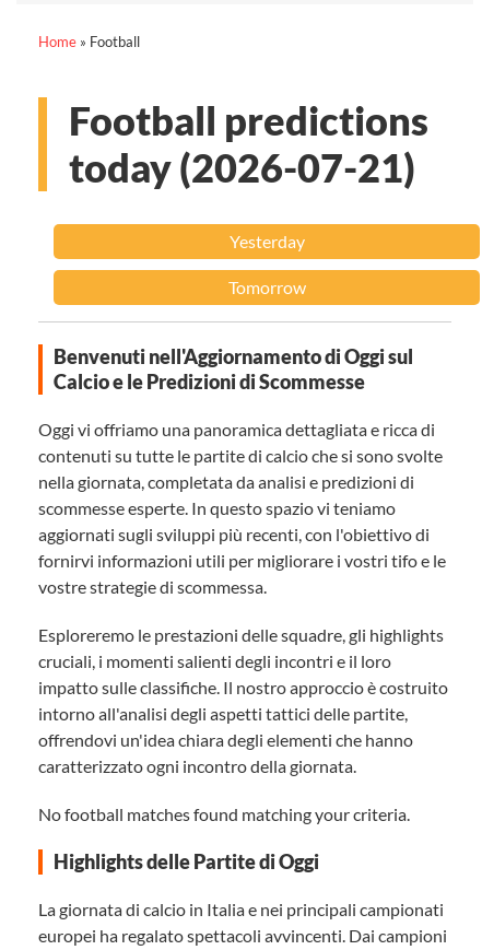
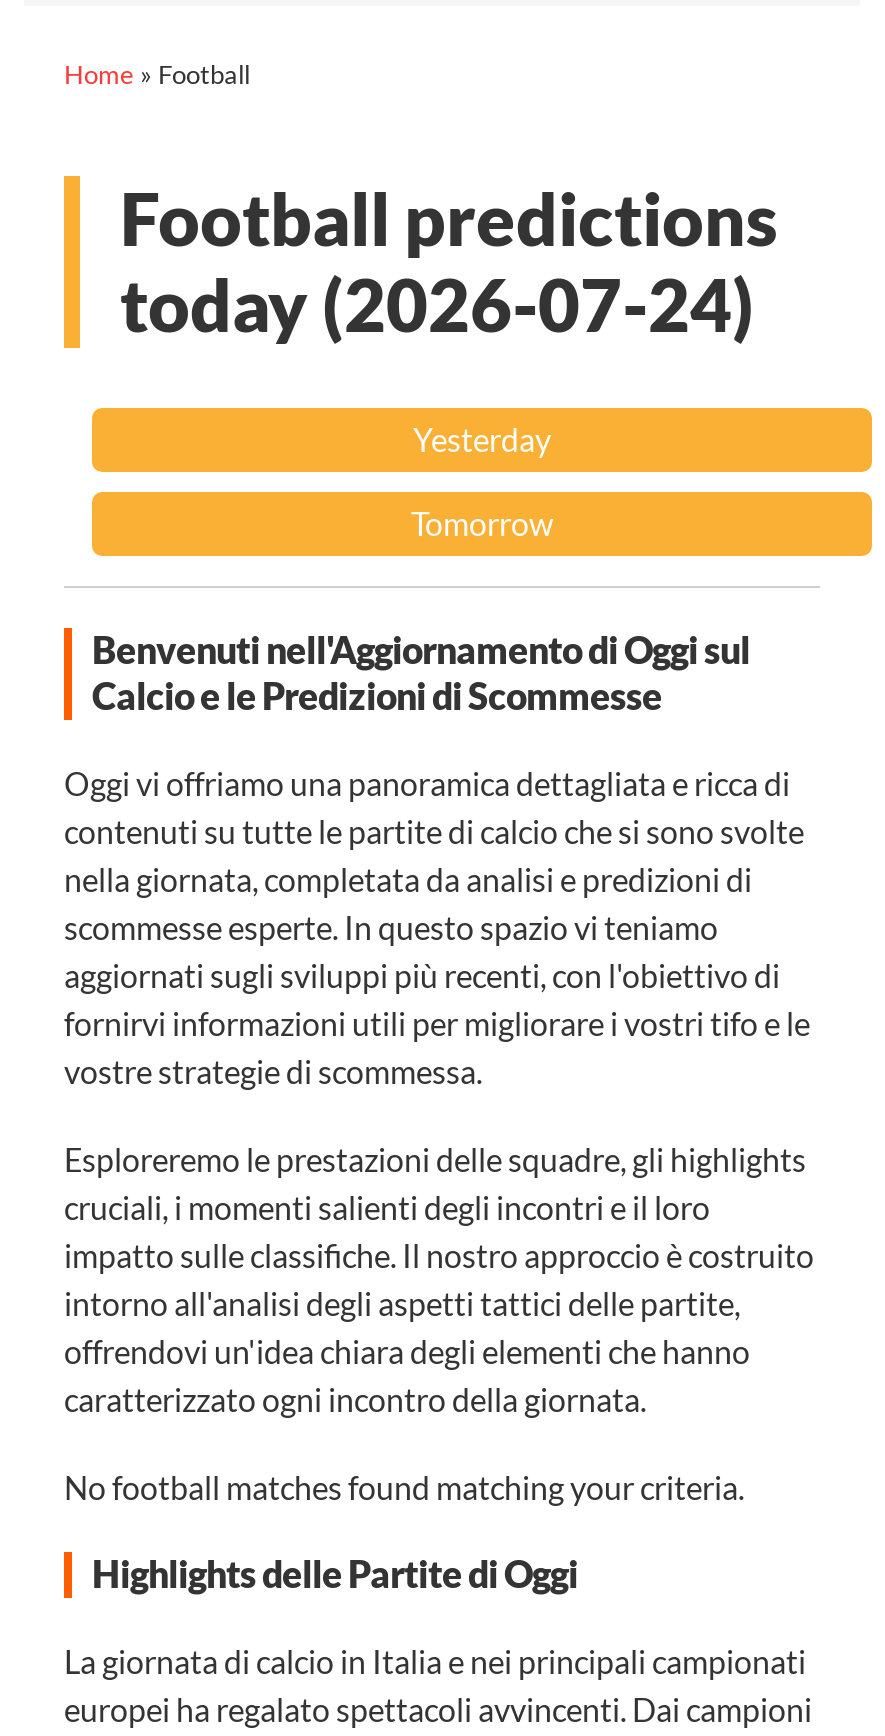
- today (2026-07-21)
+ today (2026-07-24)
